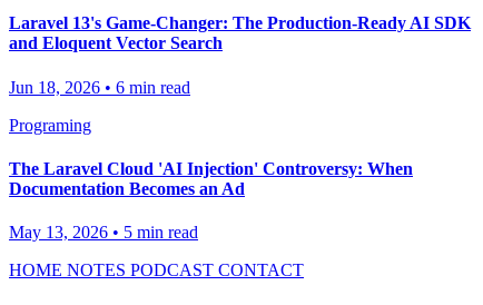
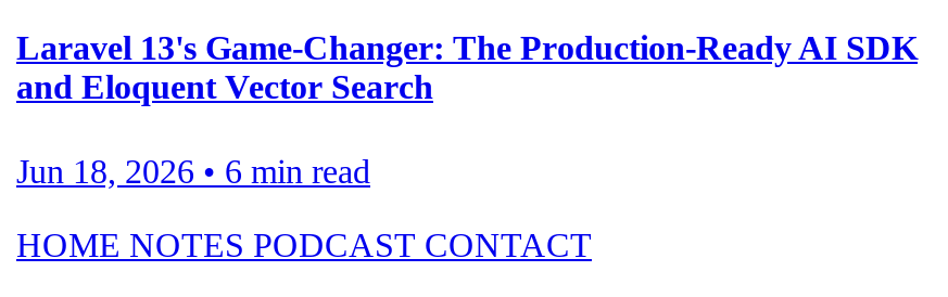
- Programing
- The Laravel Cloud 'AI Injection' Controversy: When
- Documentation Becomes an Ad
- May 13, 2026 • 5 min read
